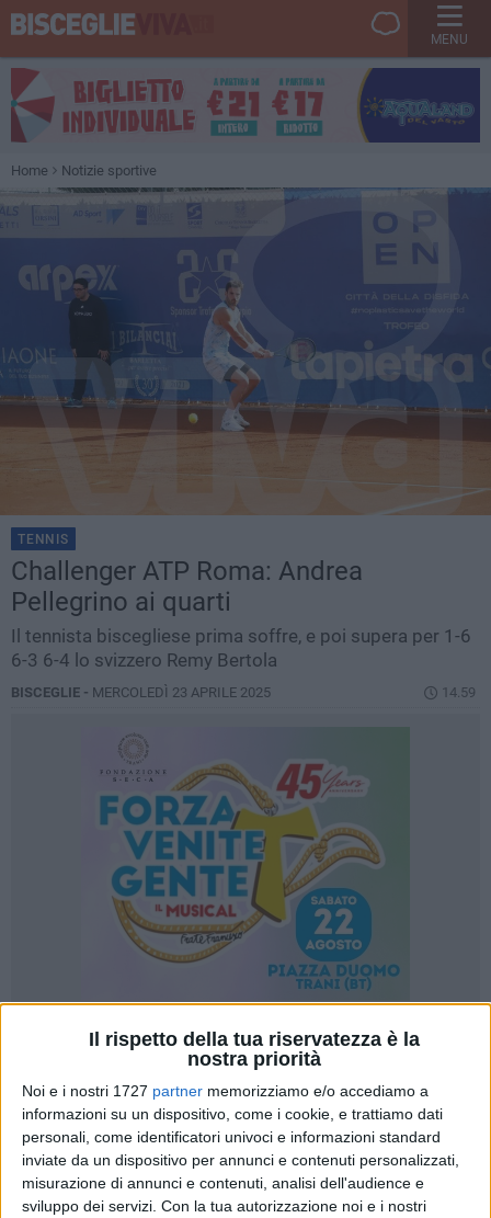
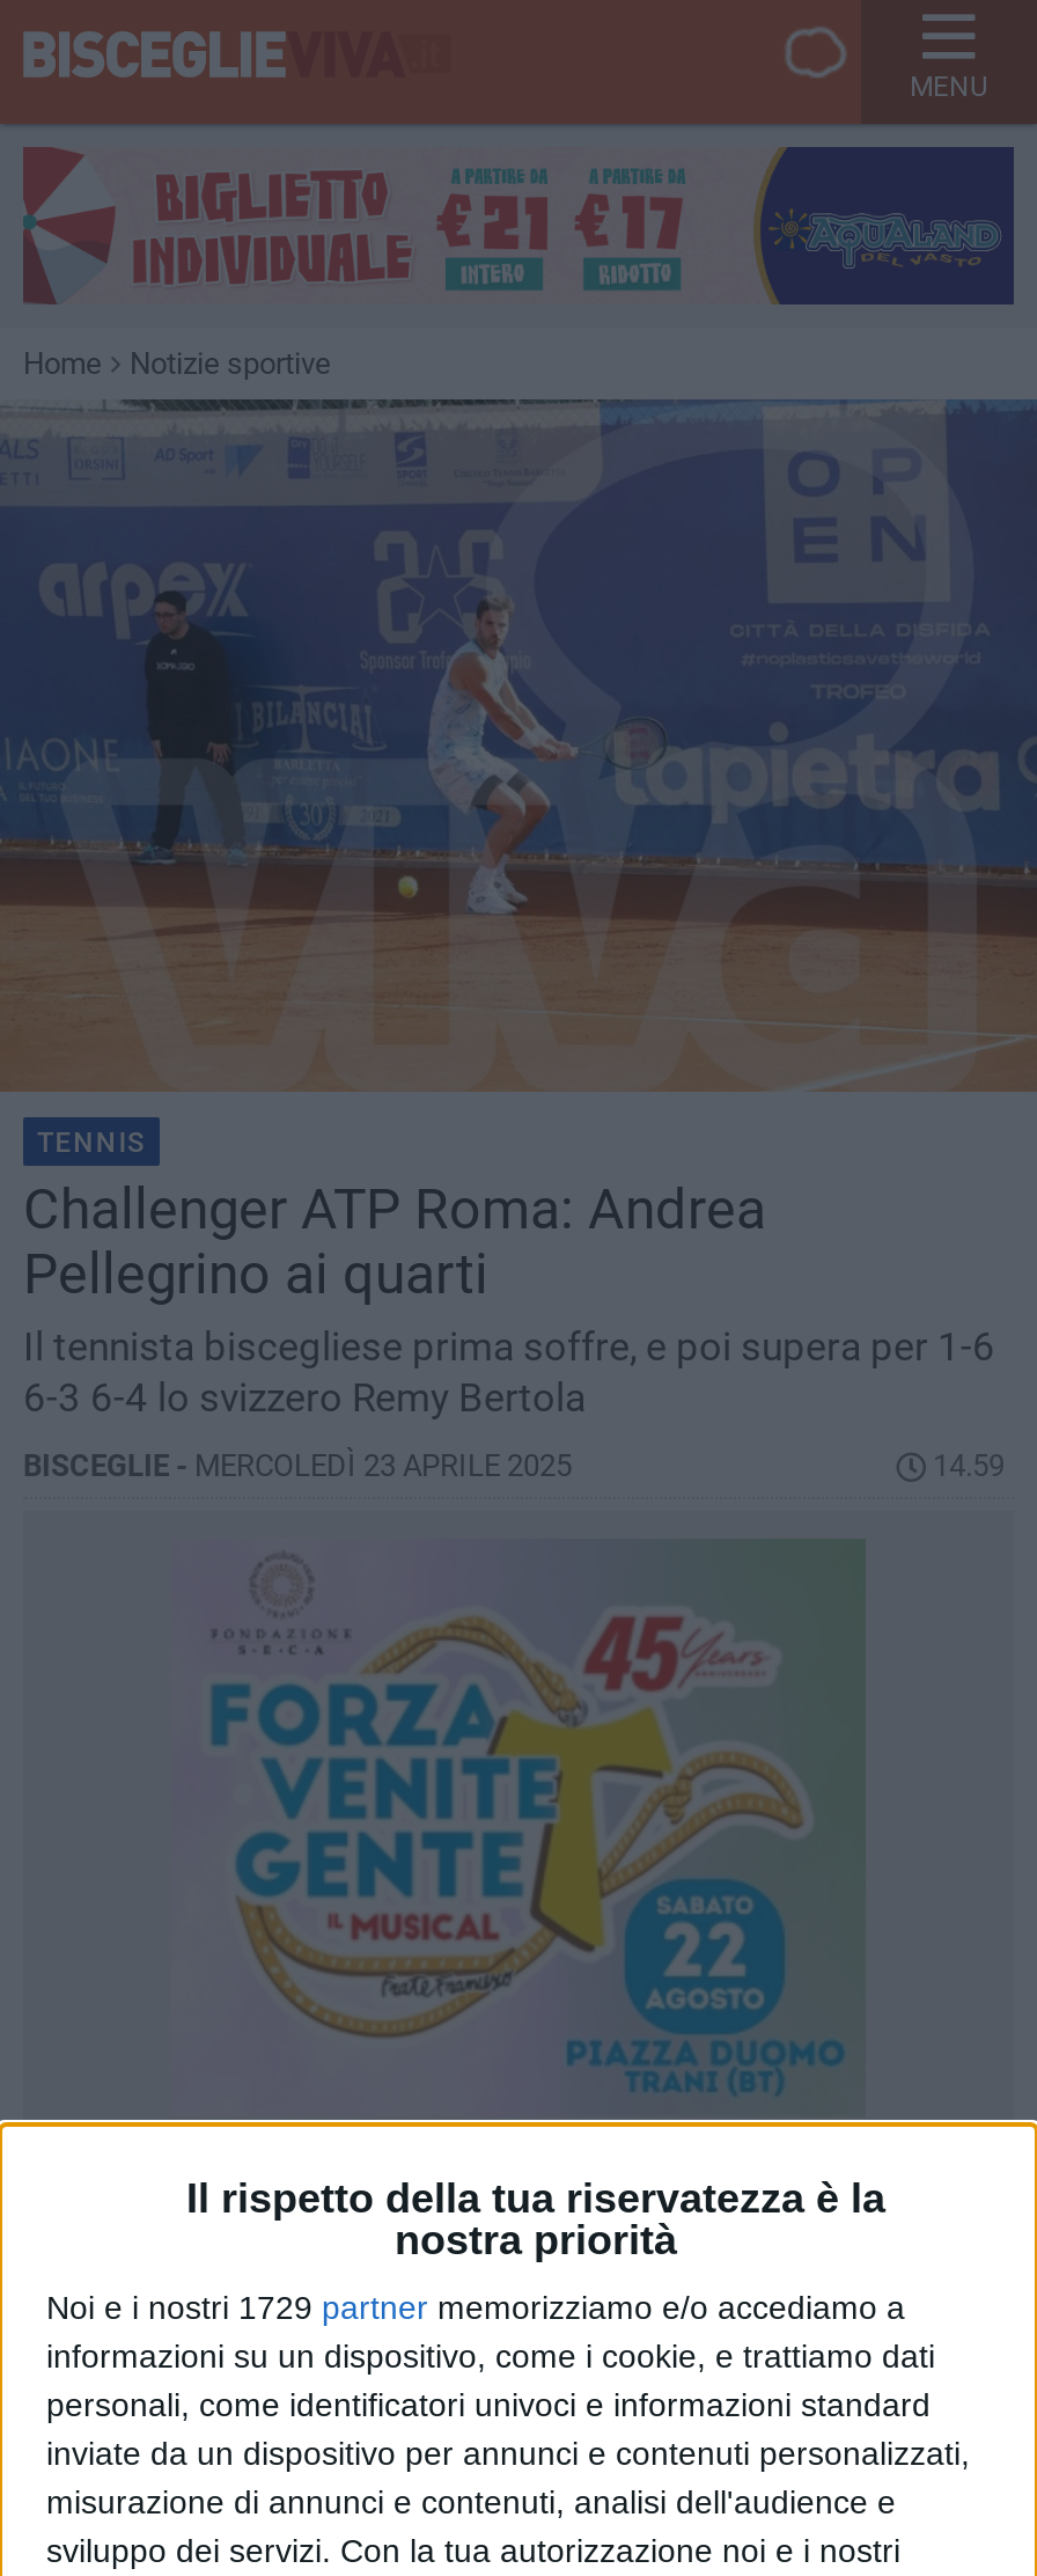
- Noi e i nostri 1727 partner memorizziamo e/o accediamo a
+ Noi e i nostri 1729 partner memorizziamo e/o accediamo a
